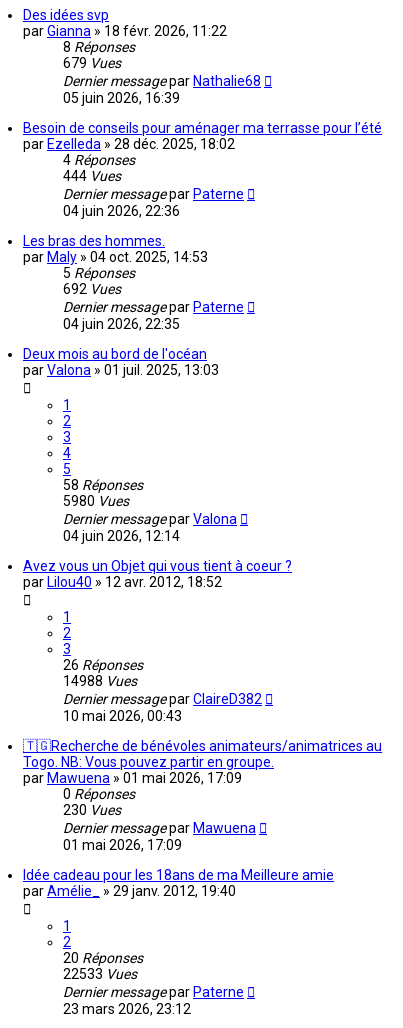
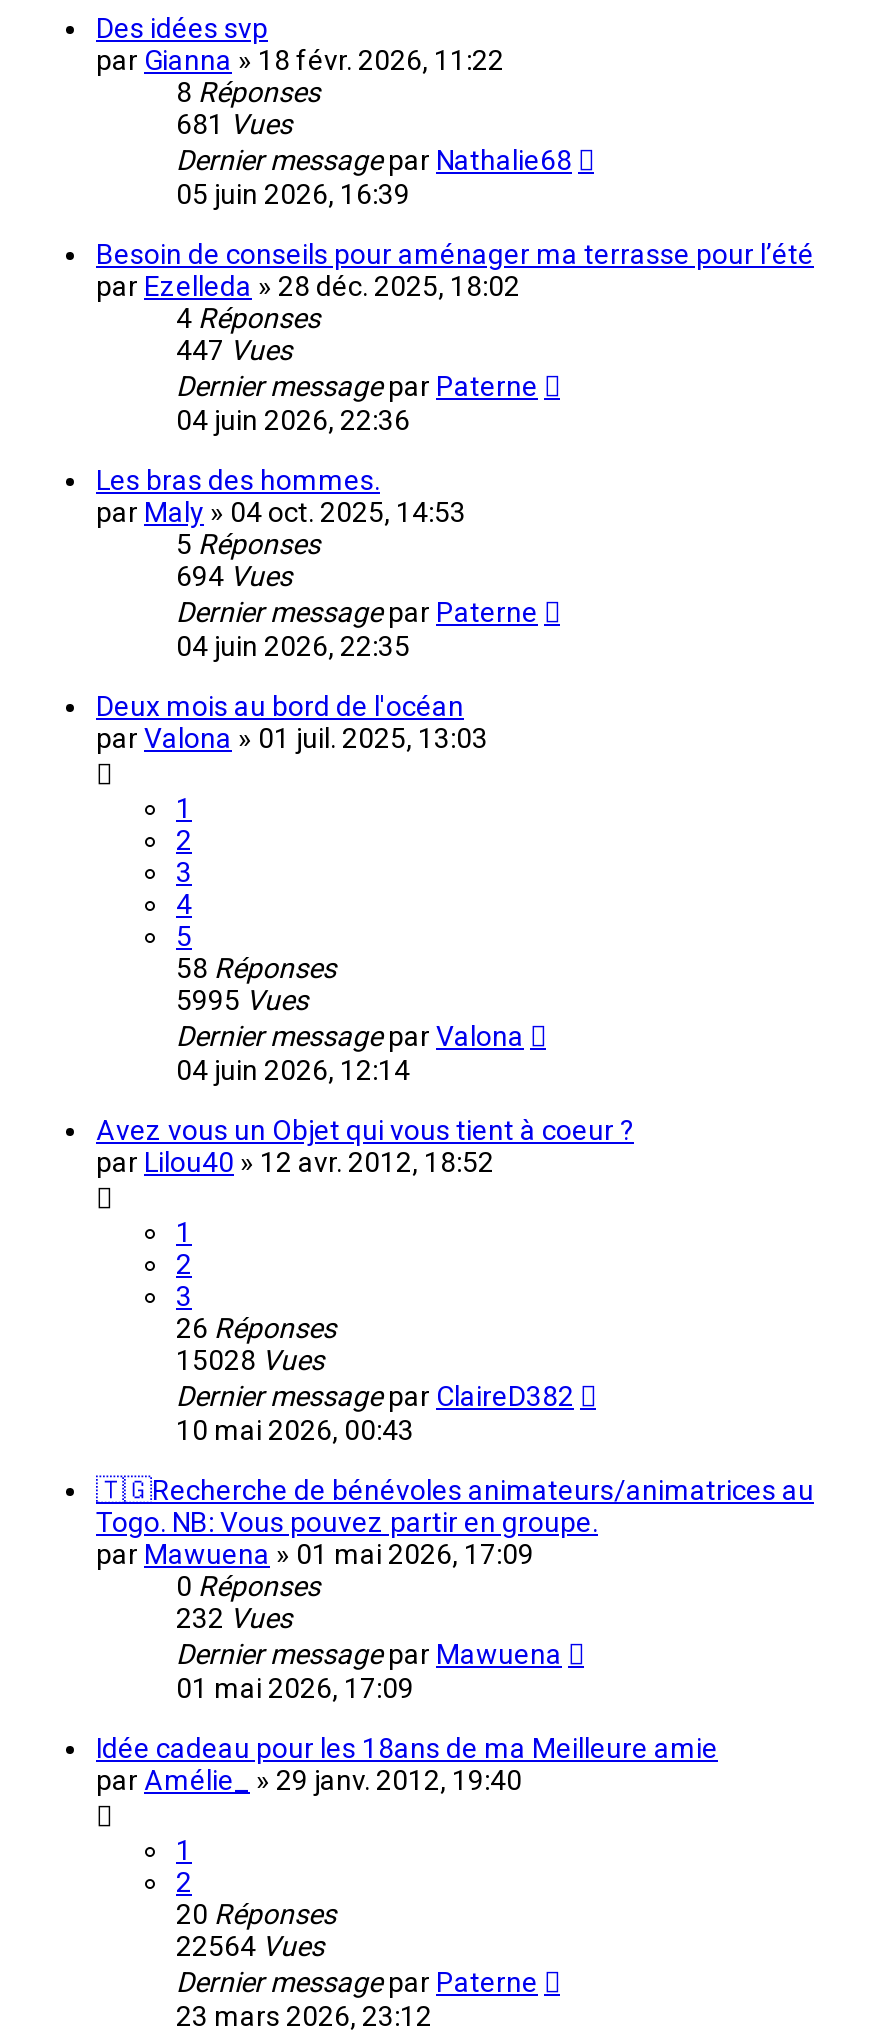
- 679 Vues
+ 681 Vues

- 444 Vues
+ 447 Vues

- 692 Vues
+ 694 Vues

- 5980 Vues
+ 5995 Vues

- 14988 Vues
+ 15028 Vues

- 230 Vues
+ 232 Vues

- 22533 Vues
+ 22564 Vues
